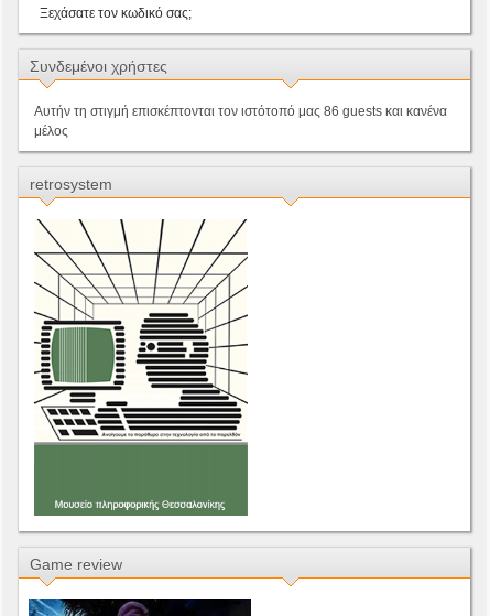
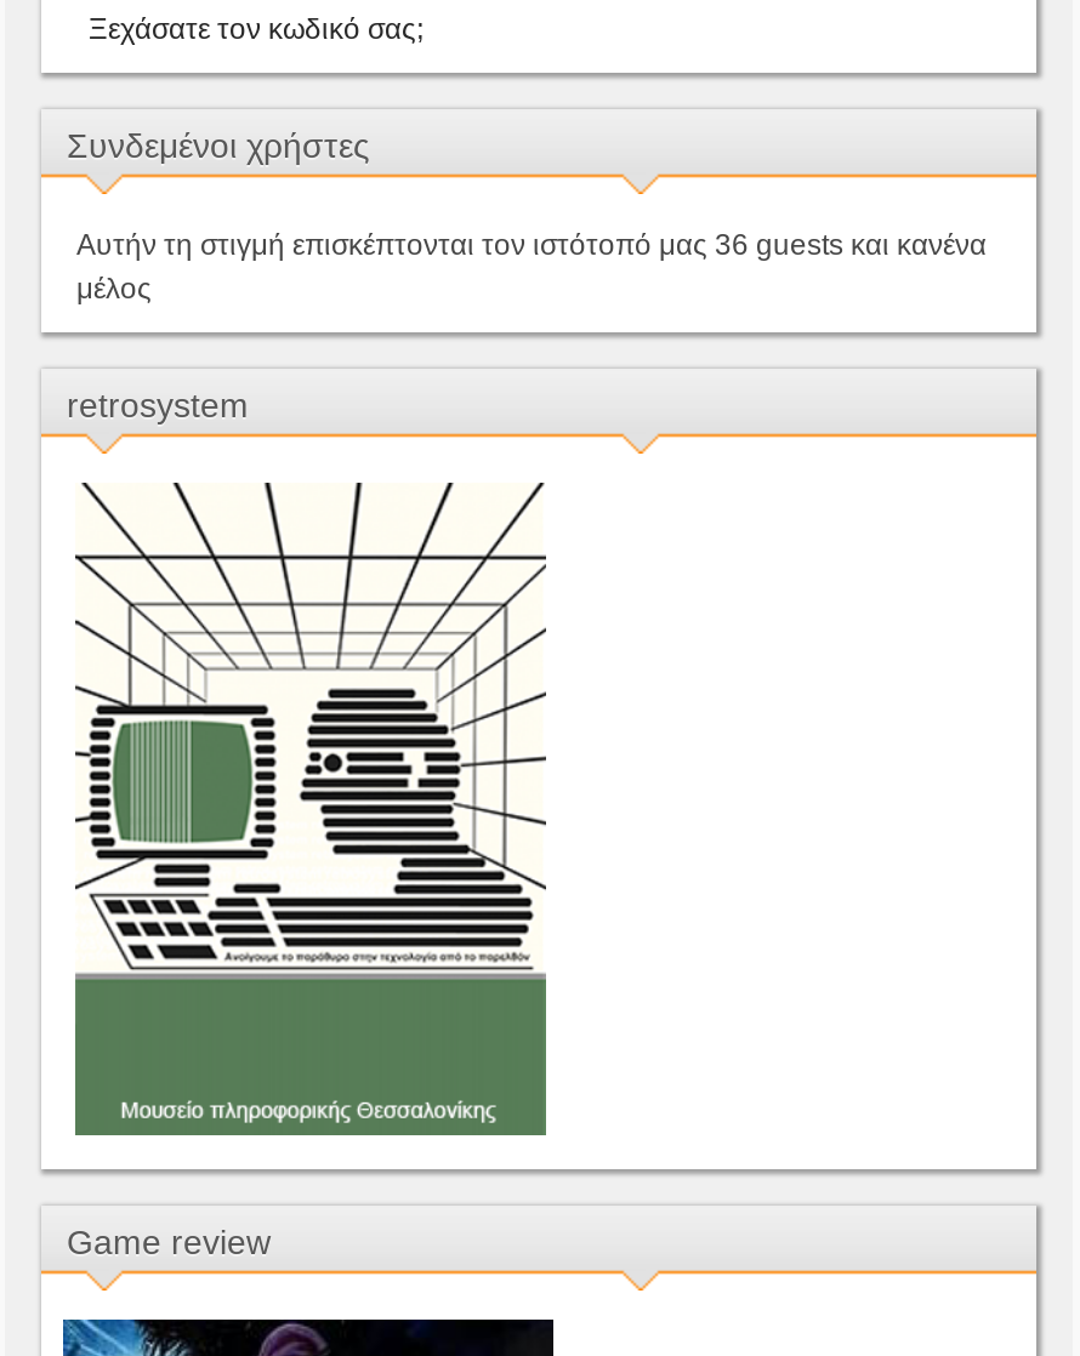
- Αυτήν τη στιγμή επισκέπτονται τον ιστότοπό μας 86 guests και κανένα
+ Αυτήν τη στιγμή επισκέπτονται τον ιστότοπό μας 36 guests και κανένα
